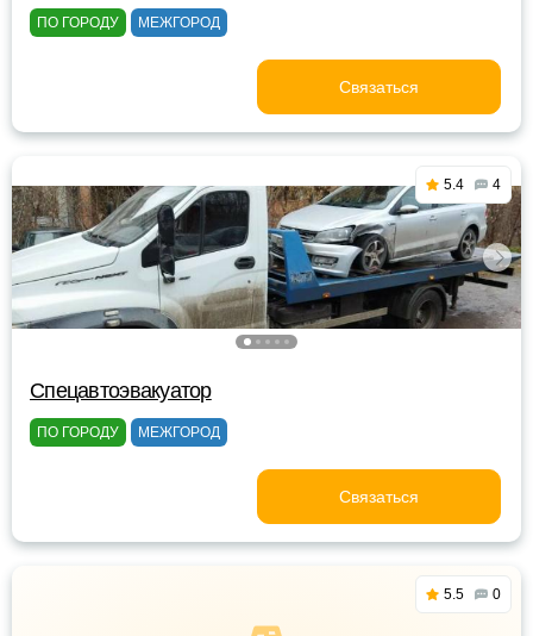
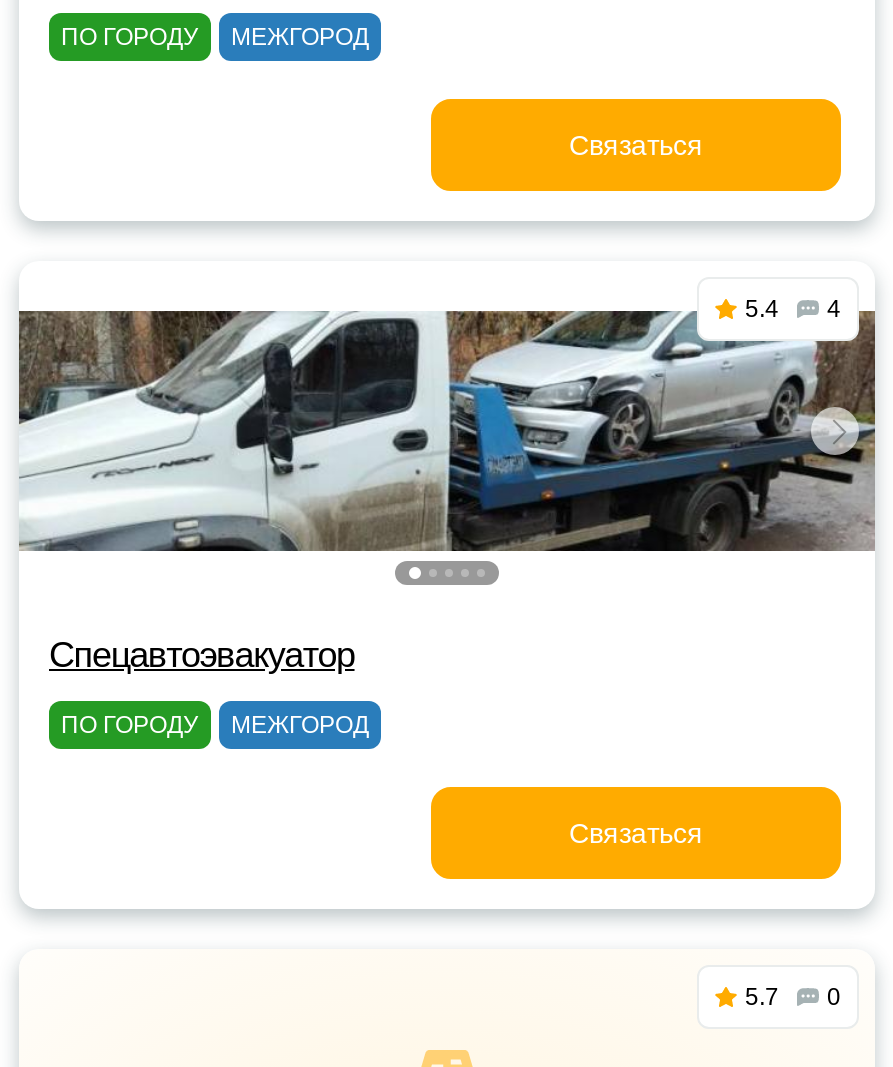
- 5.5 0
+ 5.7 0
